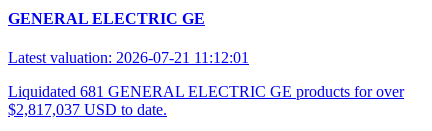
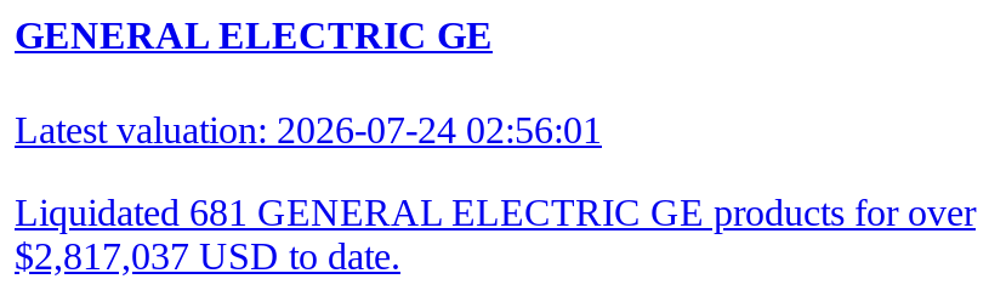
- Latest valuation: 2026-07-21 11:12:01
+ Latest valuation: 2026-07-24 02:56:01
